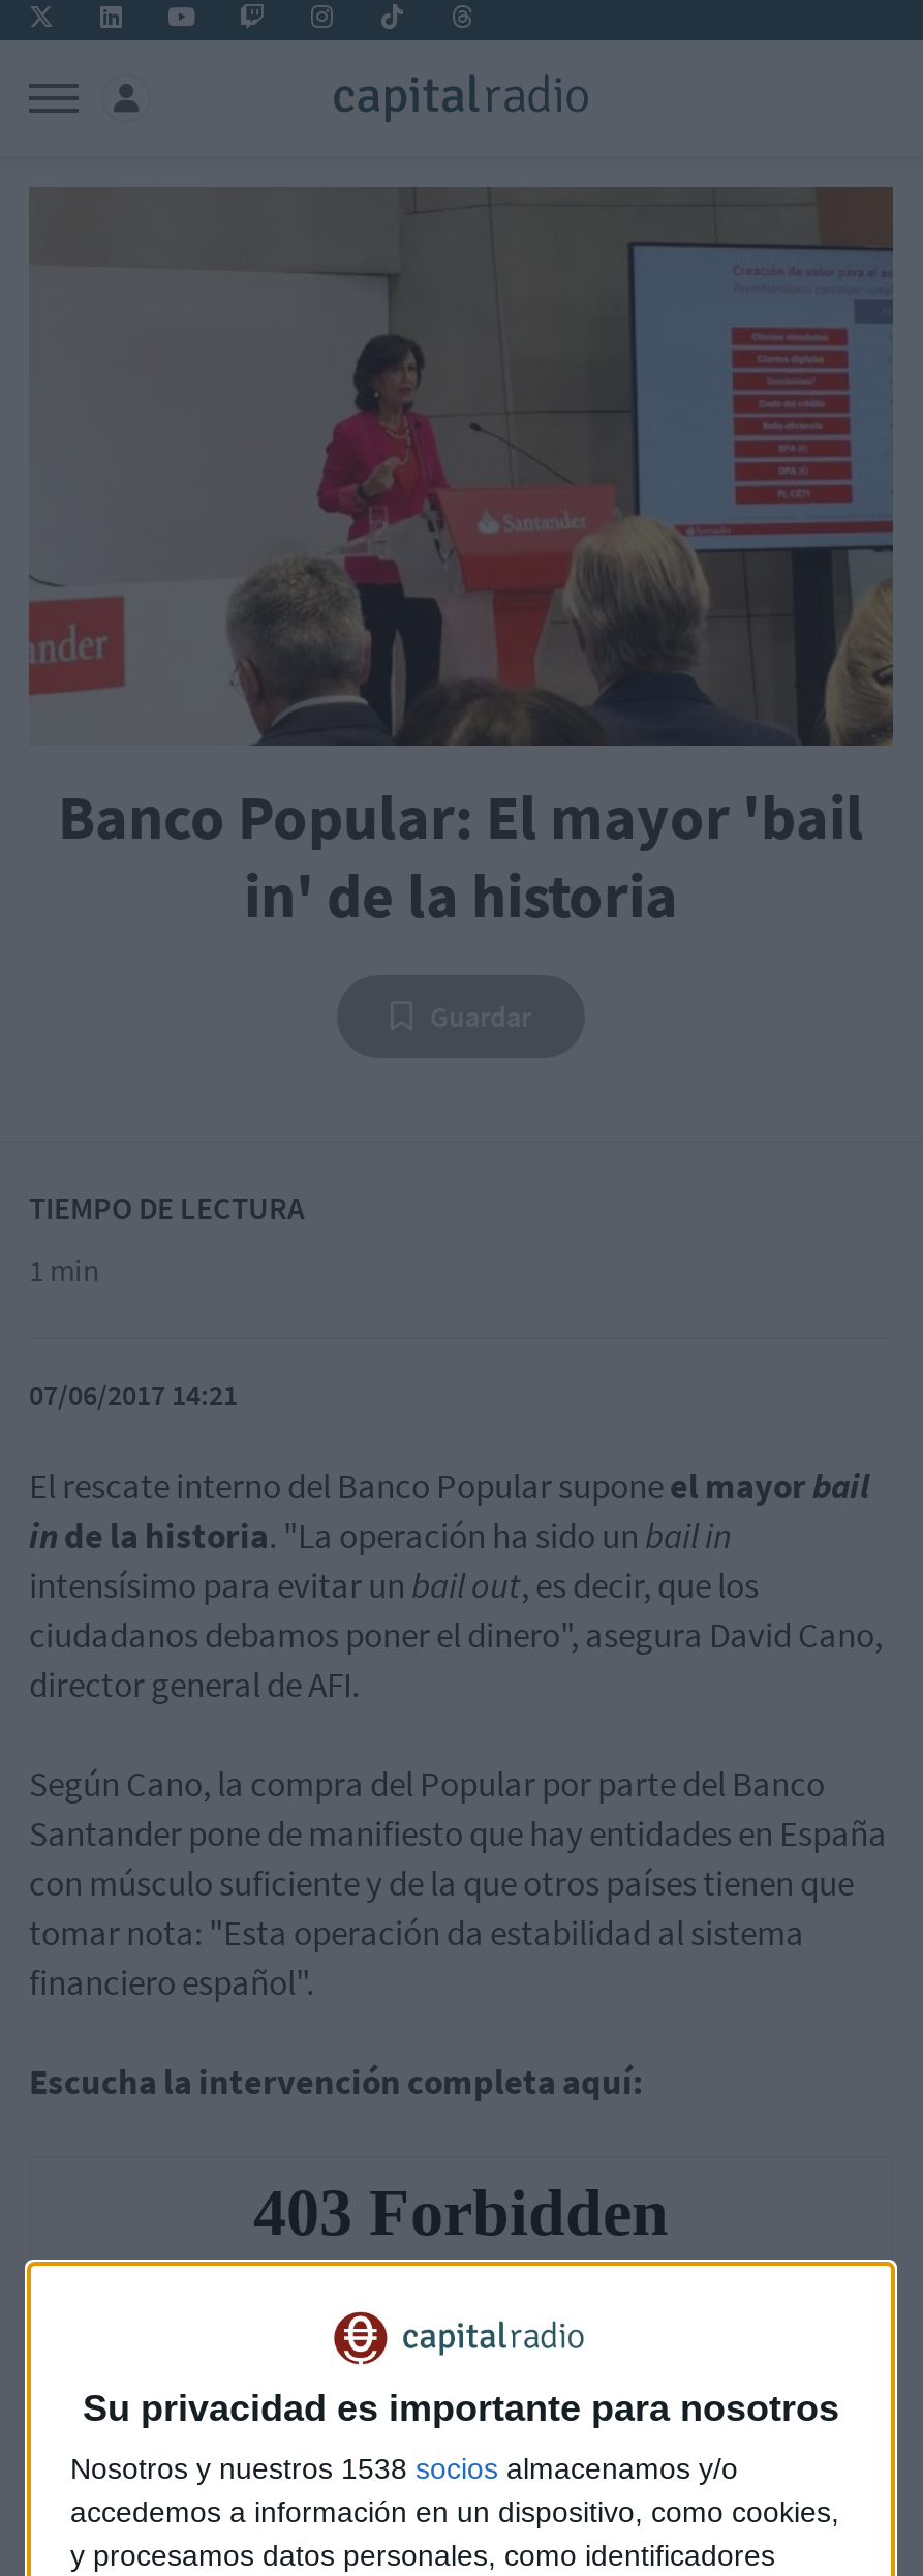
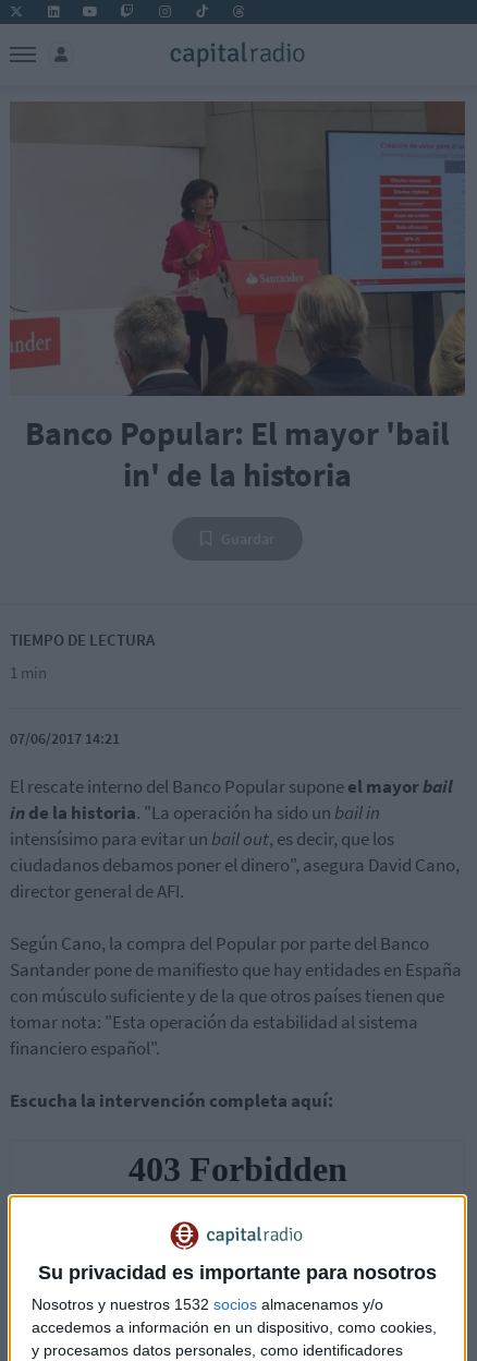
- Nosotros y nuestros 1538 socios almacenamos y/o
+ Nosotros y nuestros 1532 socios almacenamos y/o
